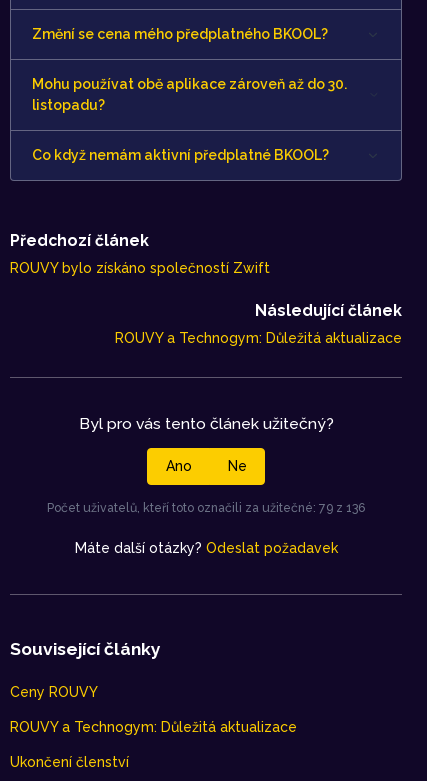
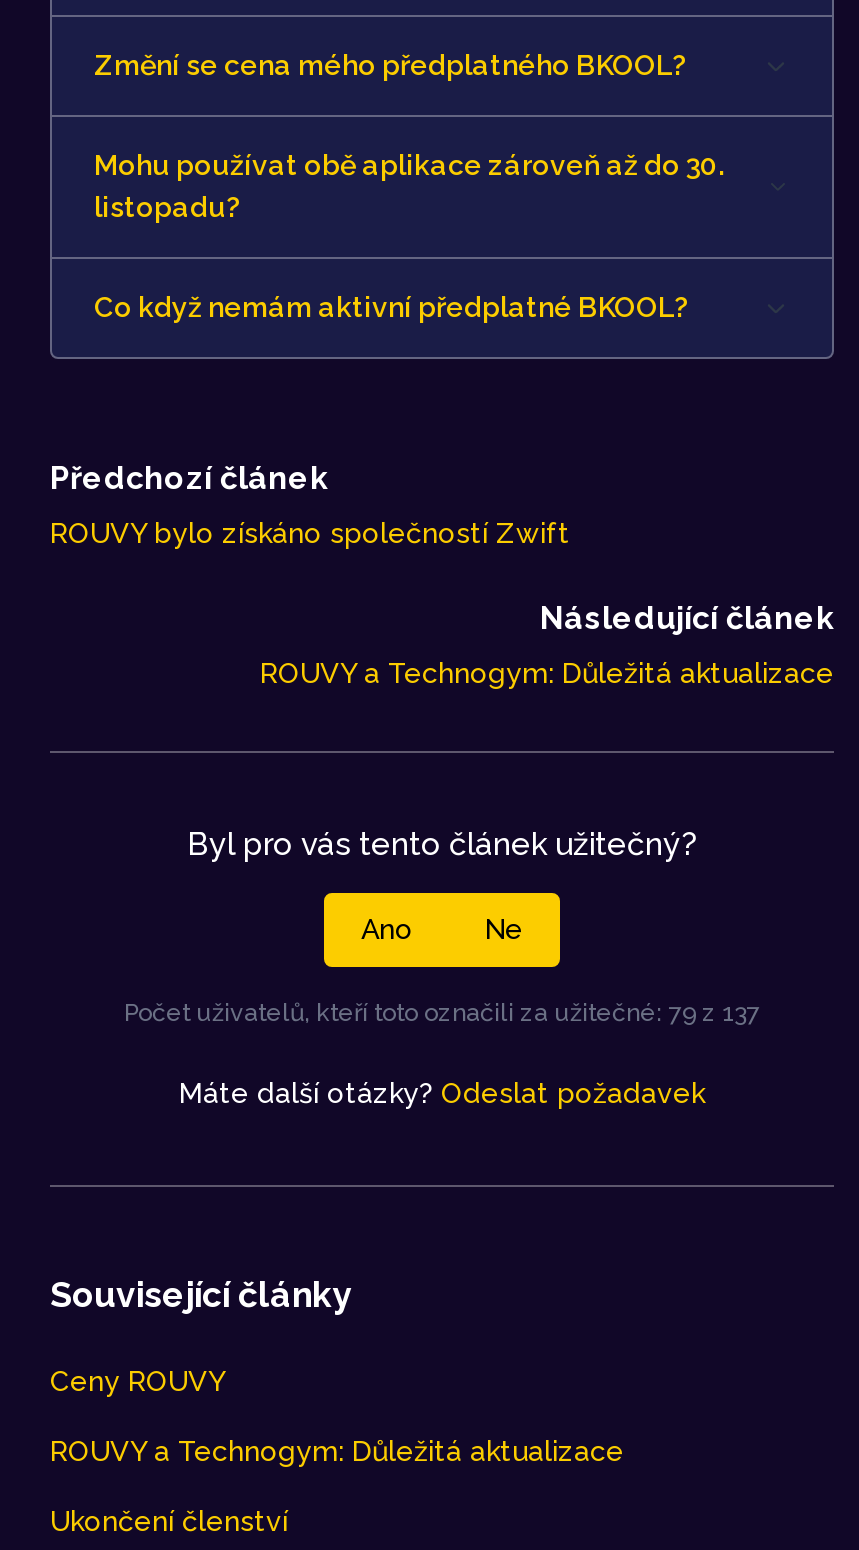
- Počet uživatelů, kteří toto označili za užitečné: 79 z 136
+ Počet uživatelů, kteří toto označili za užitečné: 79 z 137
